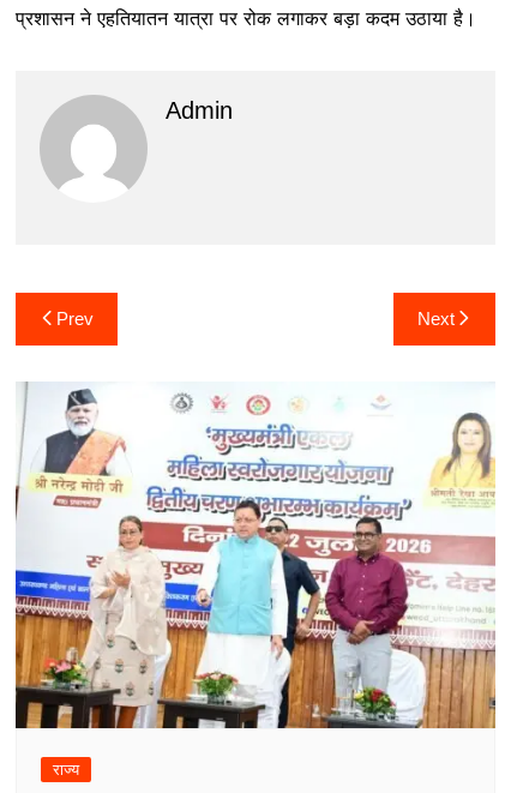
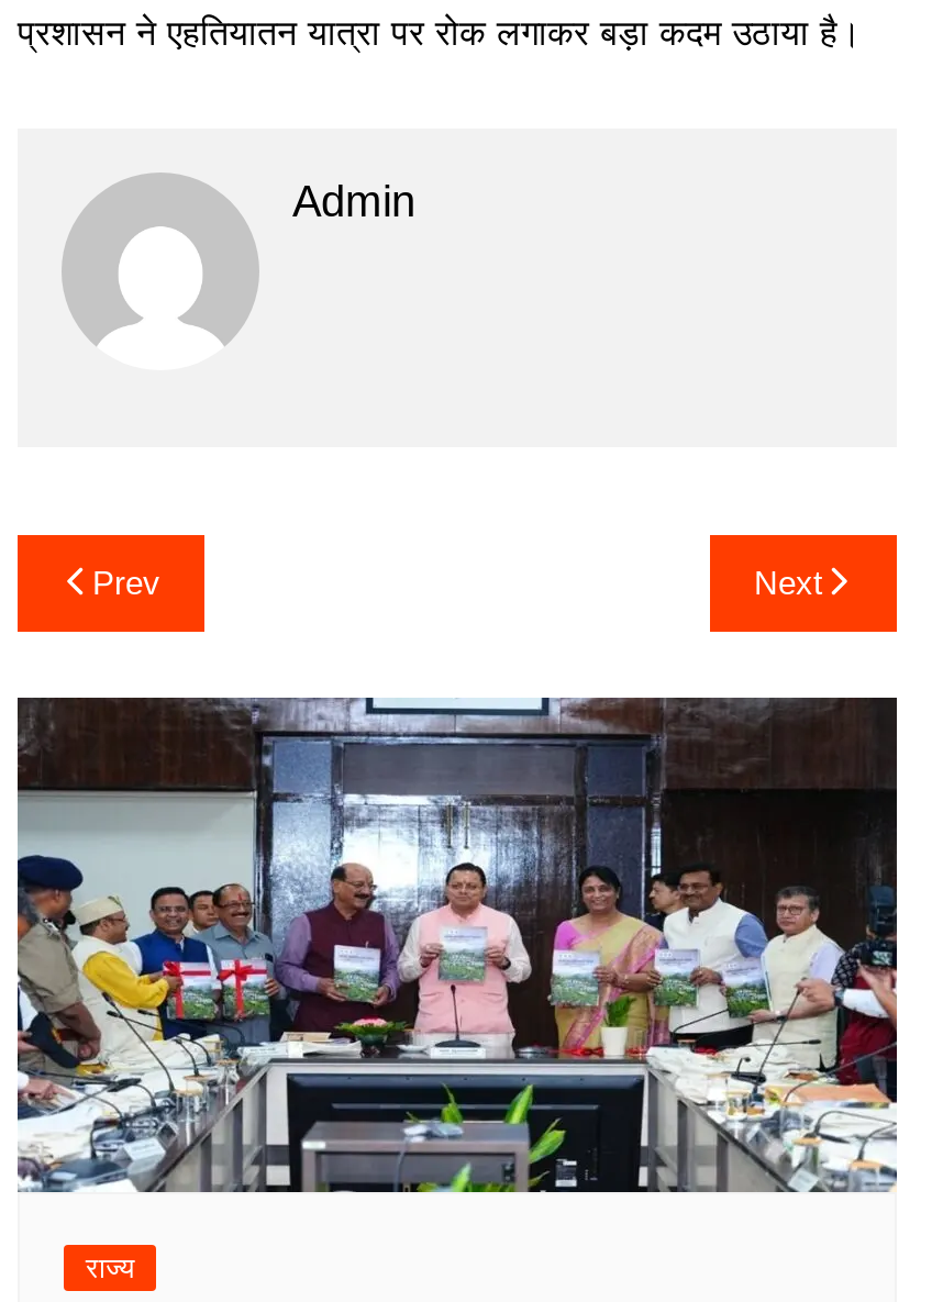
- [image]
+ [image]
